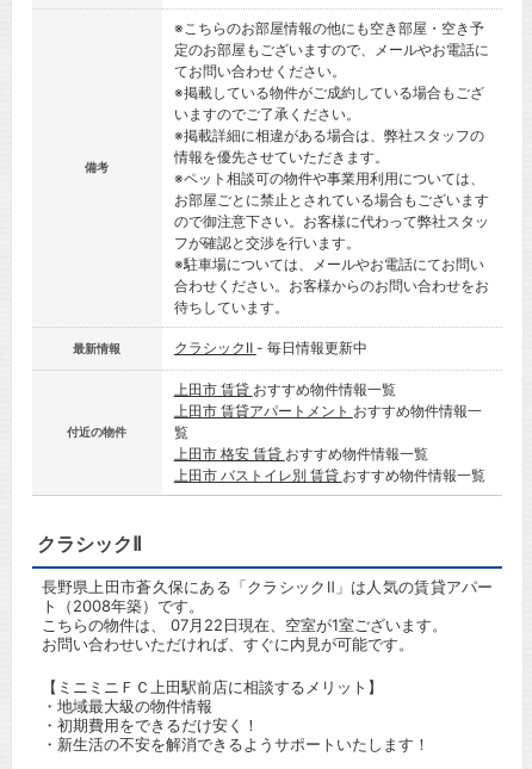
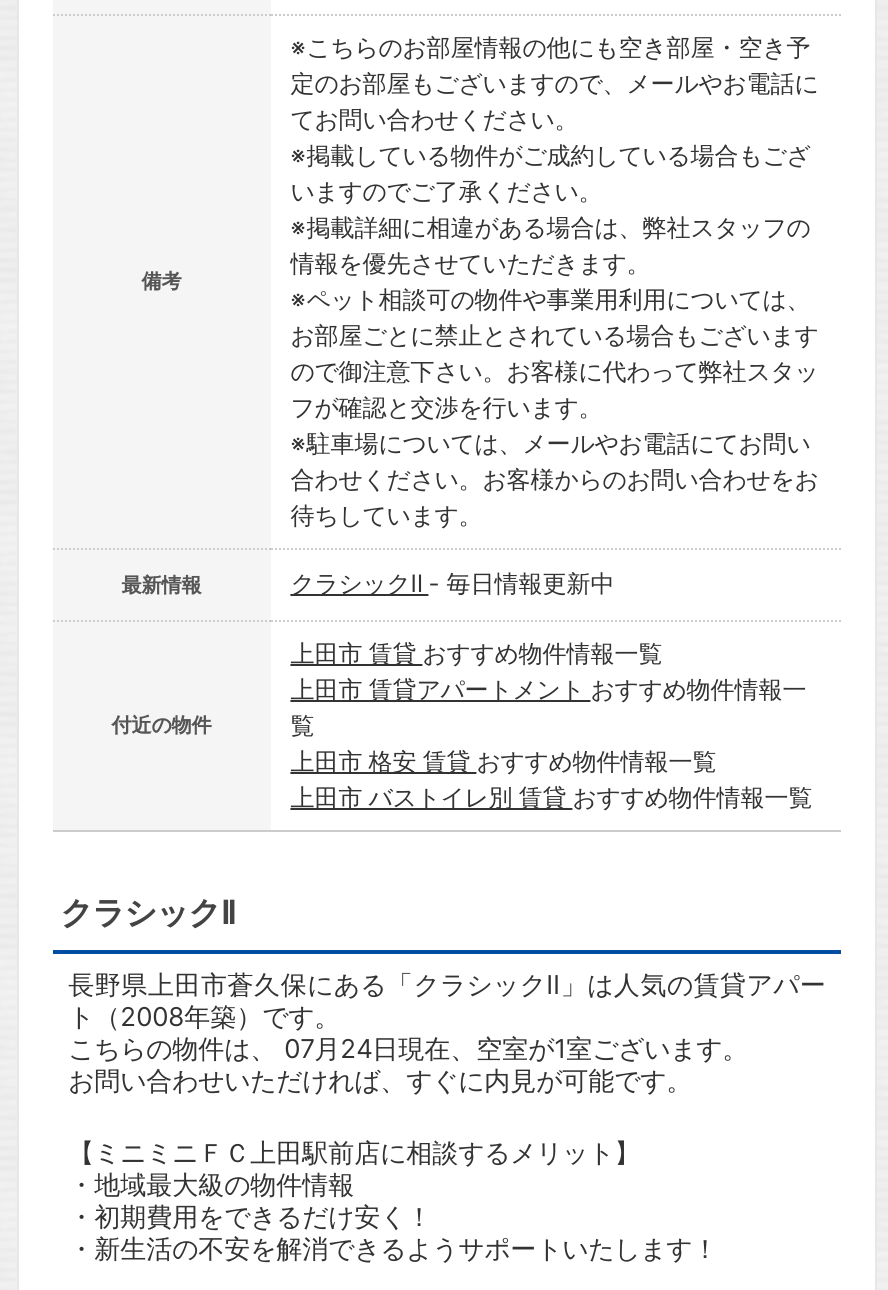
- こちらの物件は、 07月22日現在、空室が1室ございます。
+ こちらの物件は、 07月24日現在、空室が1室ございます。
